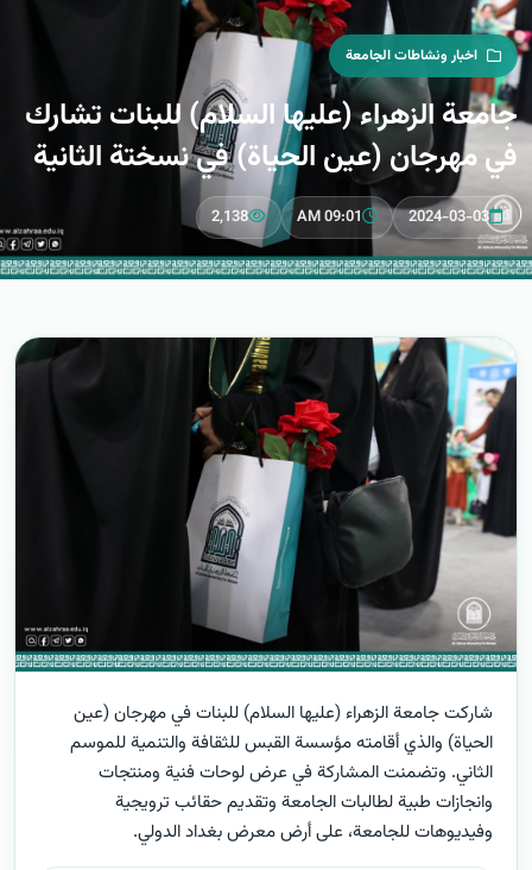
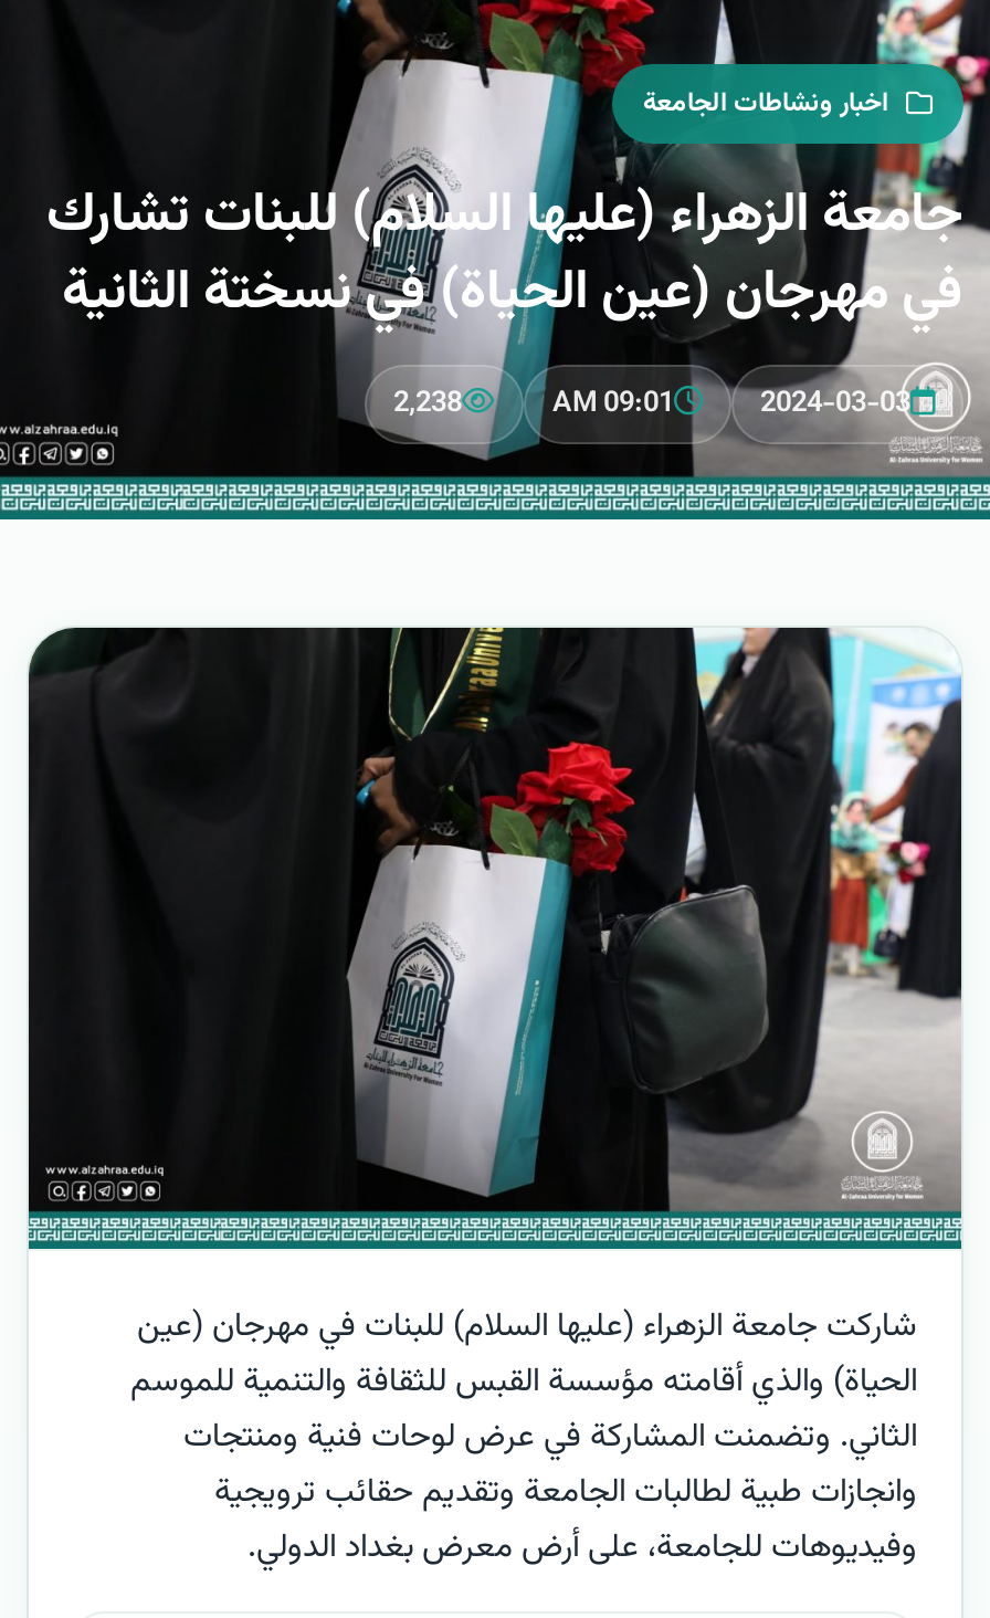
- 2,138
+ 2,238
